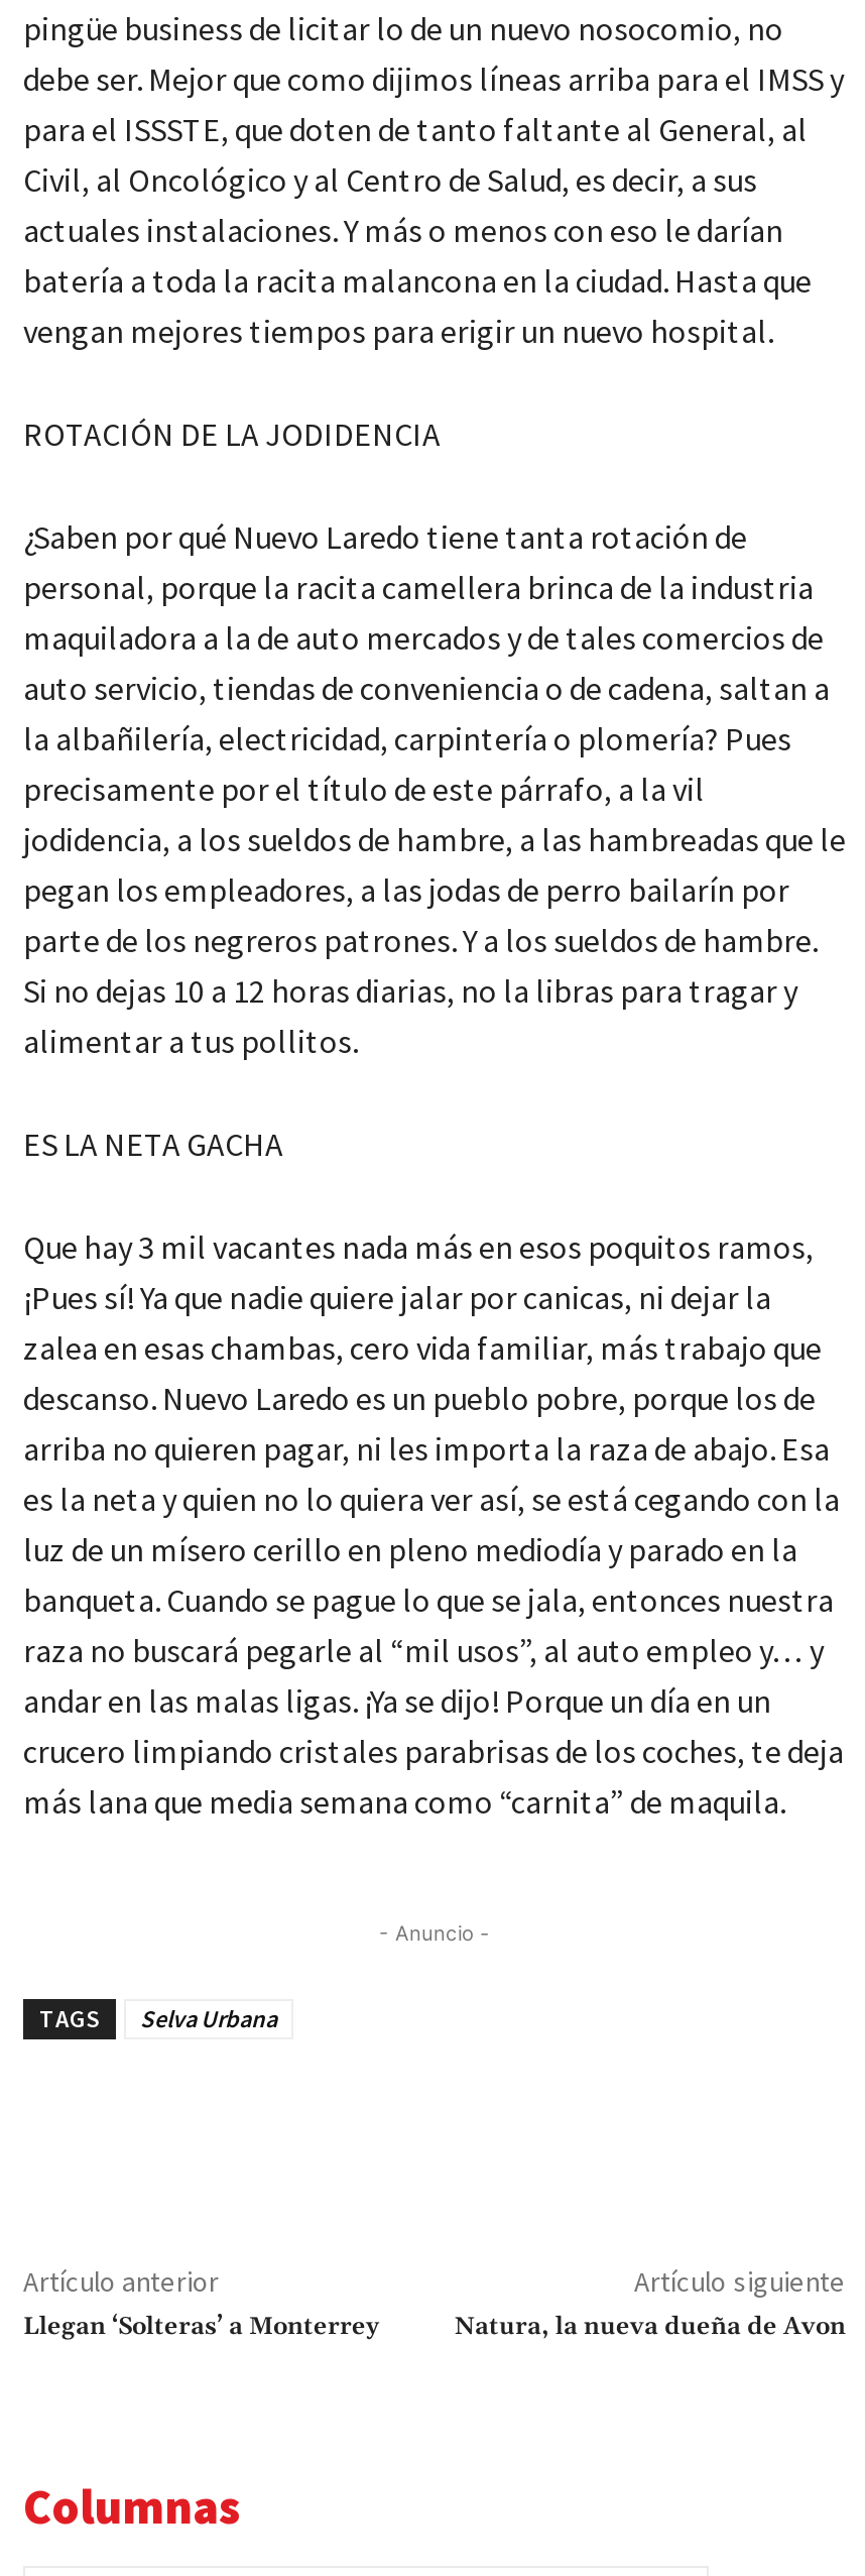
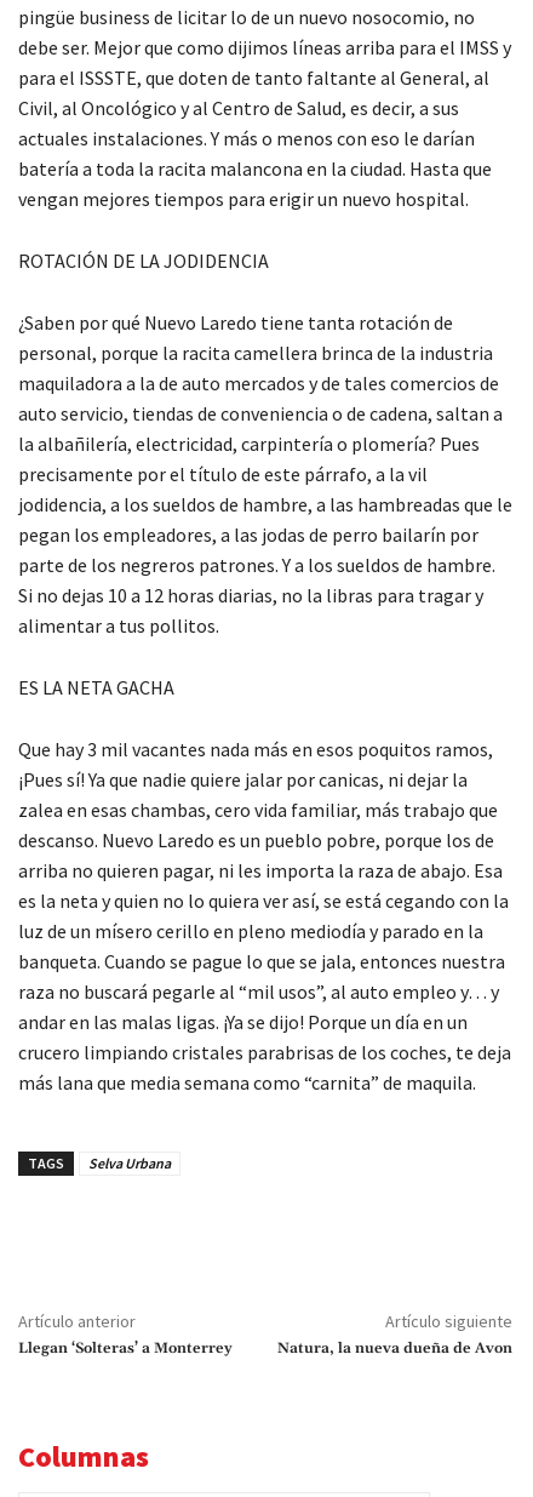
- - Anuncio -
